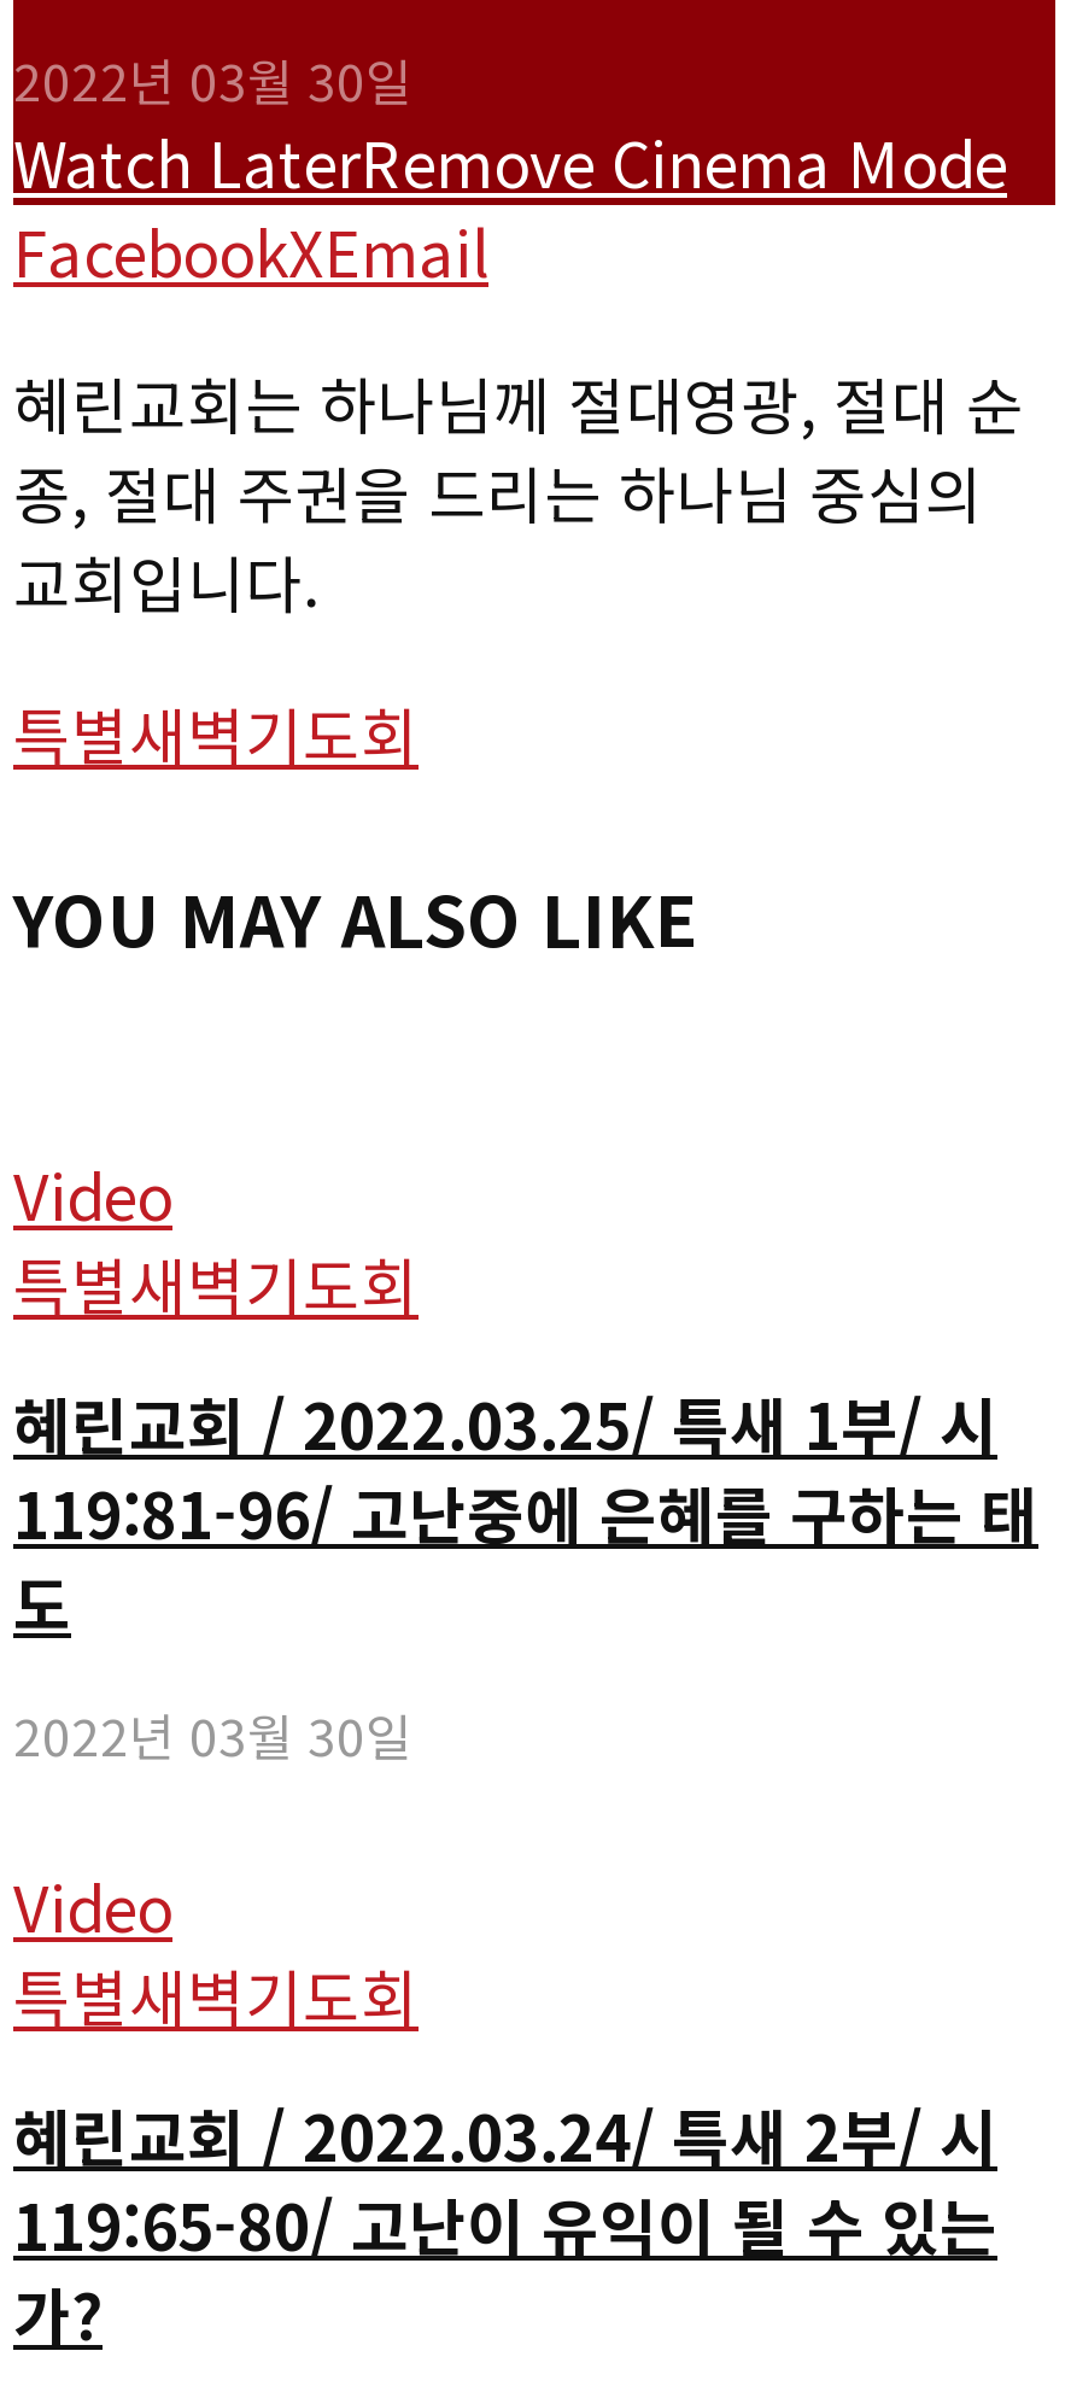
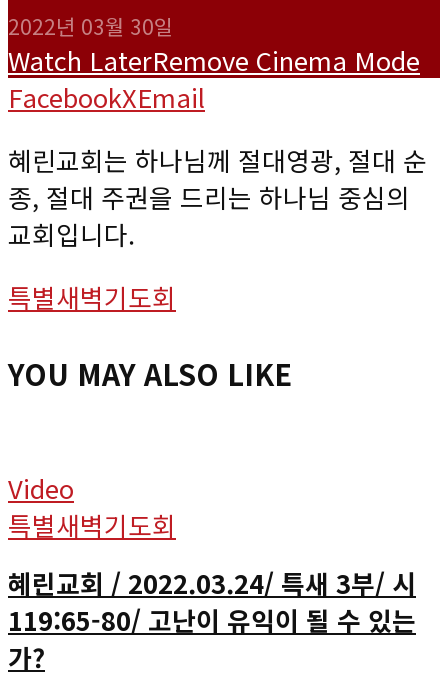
- 혜린교회 / 2022.03.25/ 특새 1부/ 시
- 119:81-96/ 고난중에 은혜를 구하는 태
- 도
- 2022년 03월 30일
- Video
- 특별새벽기도회
- 혜린교회 / 2022.03.24/ 특새 2부/ 시
+ 혜린교회 / 2022.03.24/ 특새 3부/ 시
